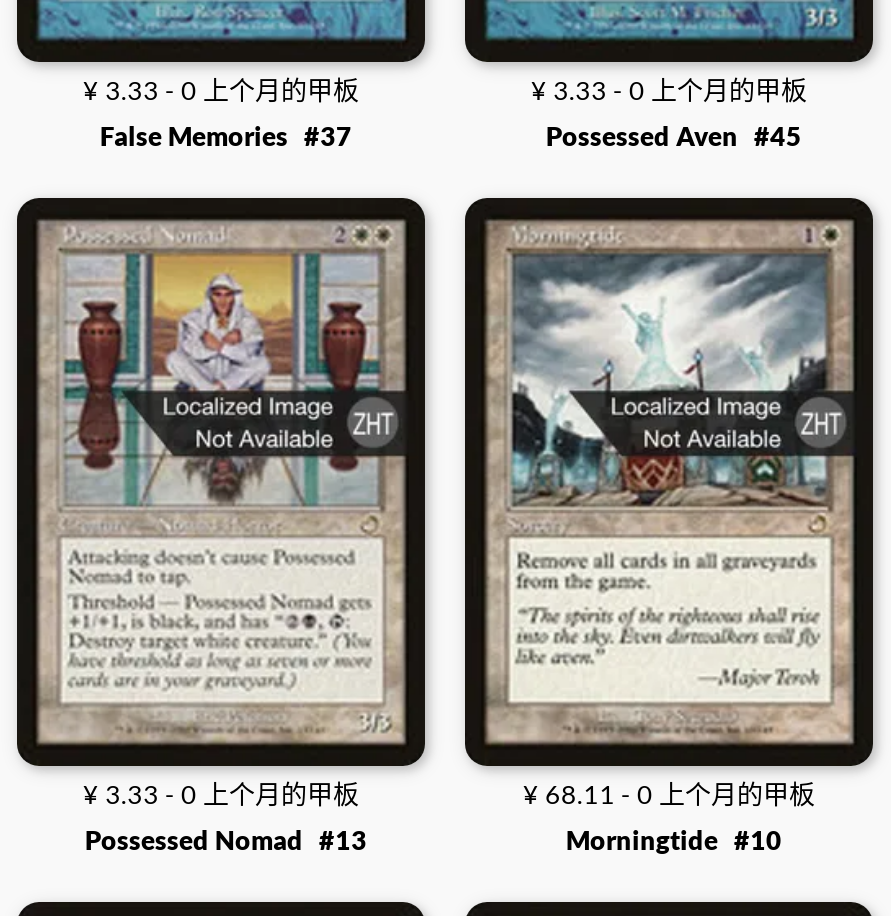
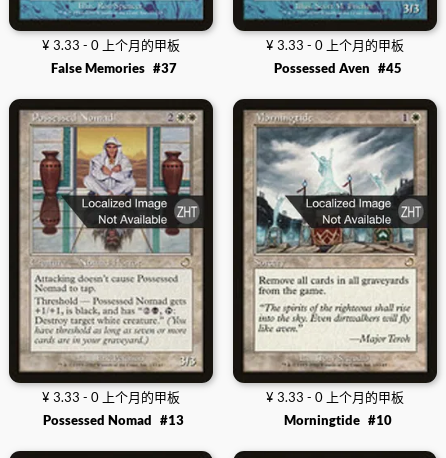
- ¥ 68.11 - 0 上个月的甲板
+ ¥ 3.33 - 0 上个月的甲板
